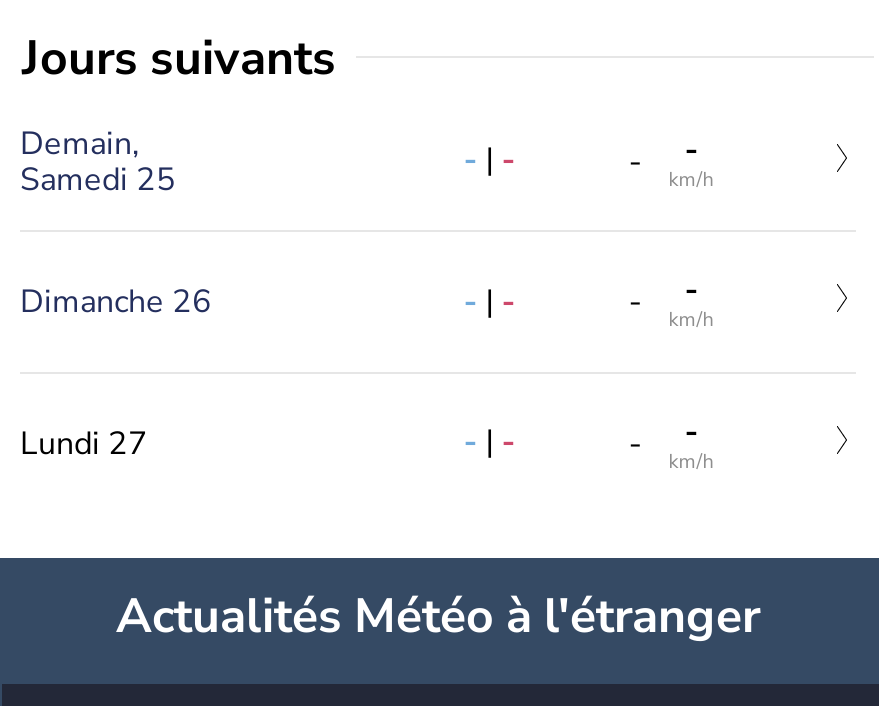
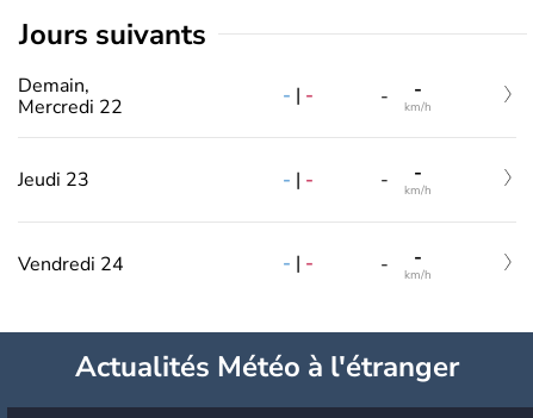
- Samedi 25
+ Mercredi 22

- Dimanche 26
+ Jeudi 23

- Lundi 27
+ Vendredi 24
